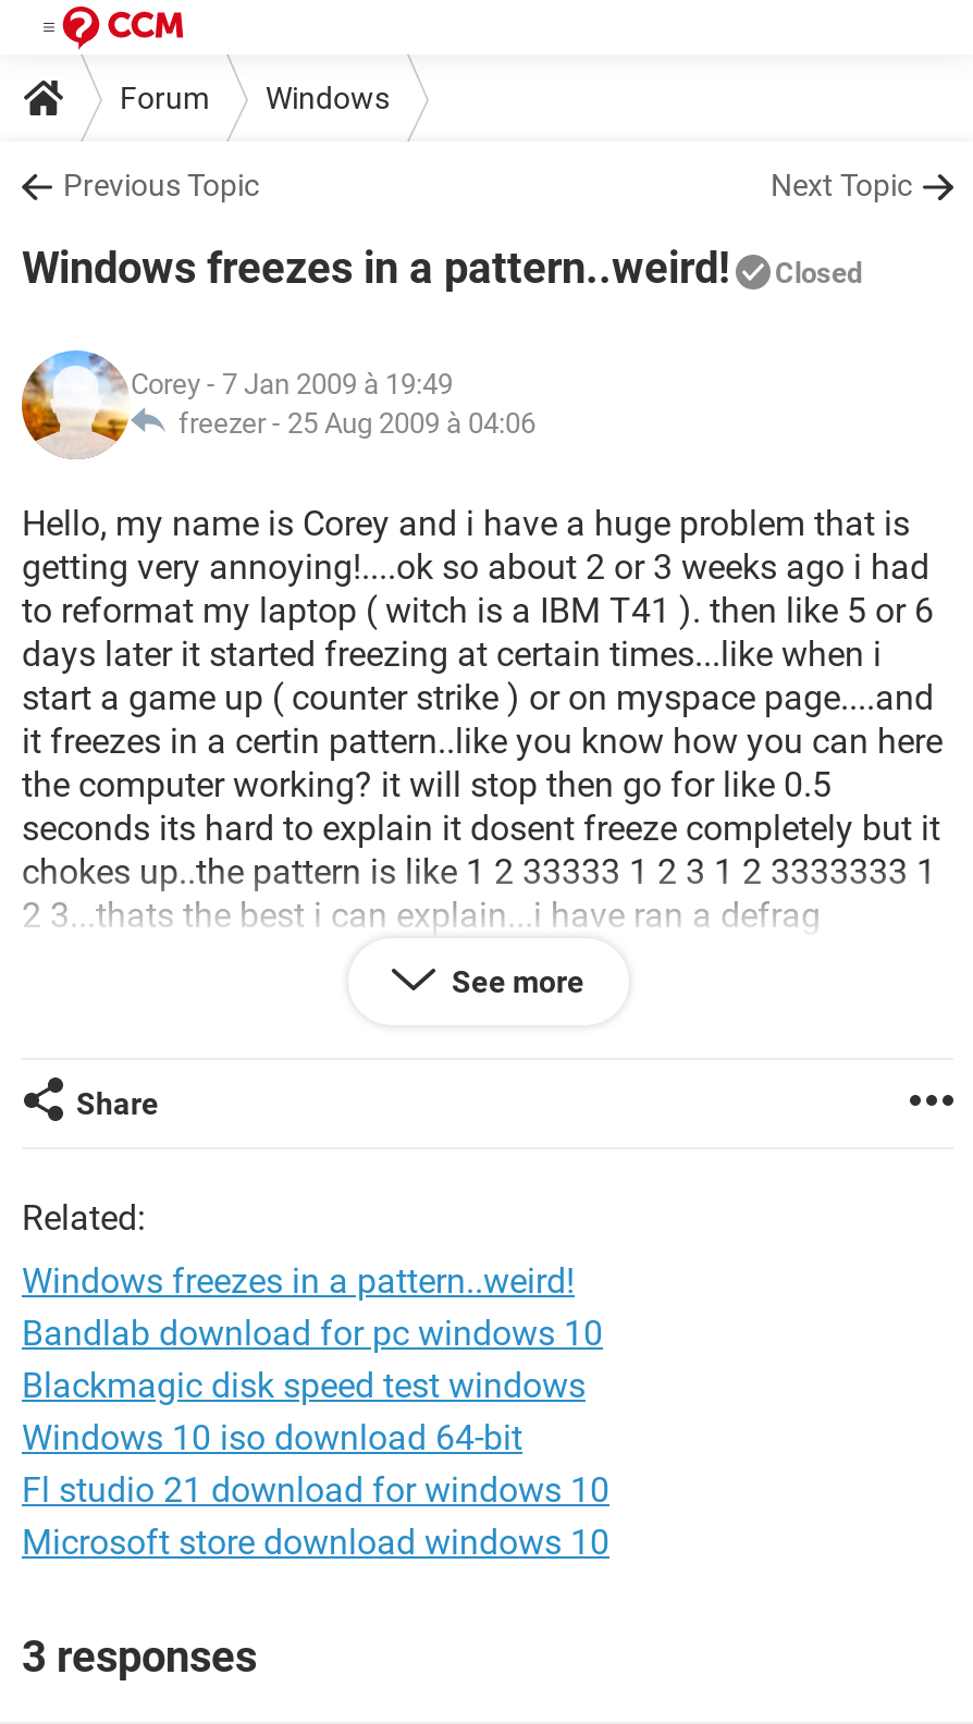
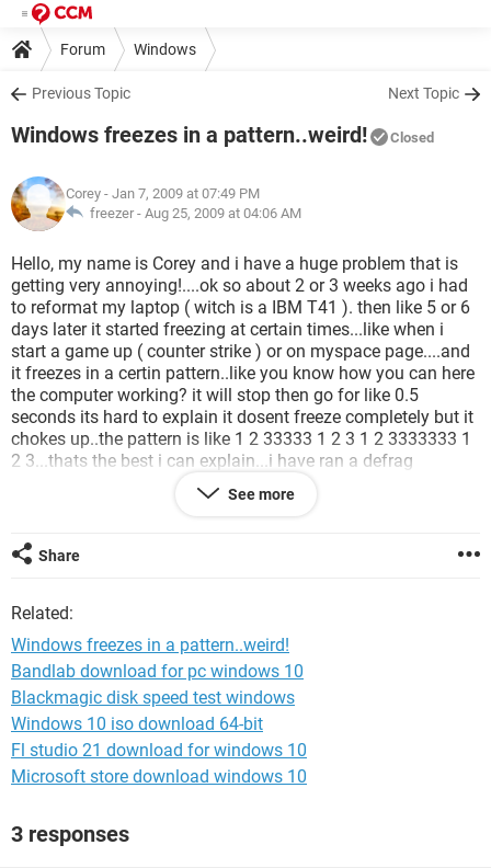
- Corey - 7 Jan 2009 à 19:49
- freezer - 25 Aug 2009 à 04:06
+ Corey - Jan 7, 2009 at 07:49 PM
+ freezer - Aug 25, 2009 at 04:06 AM
